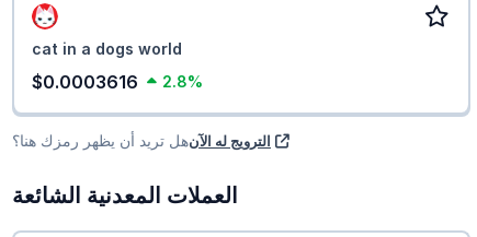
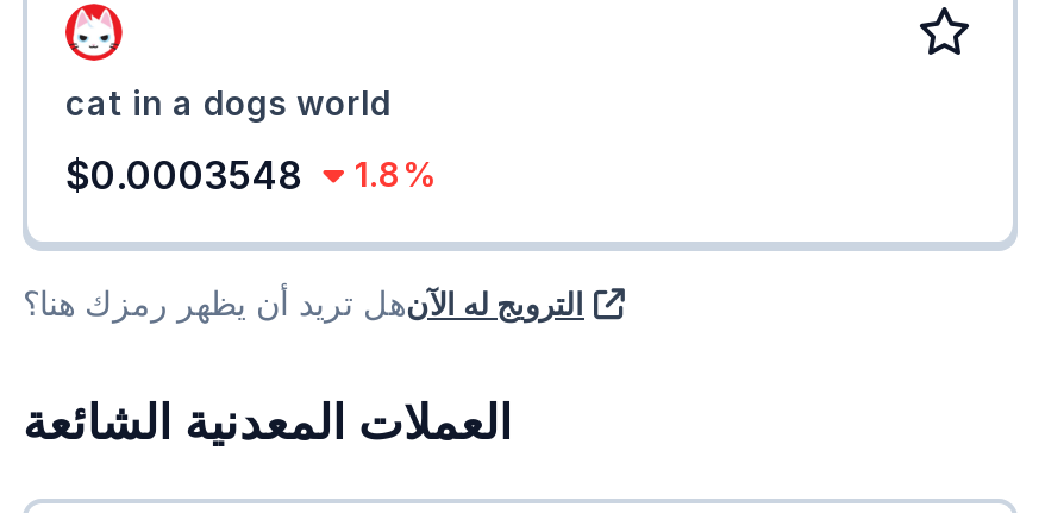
- $0.0003616
+ $0.0003548

- 2.8%
+ 1.8%
